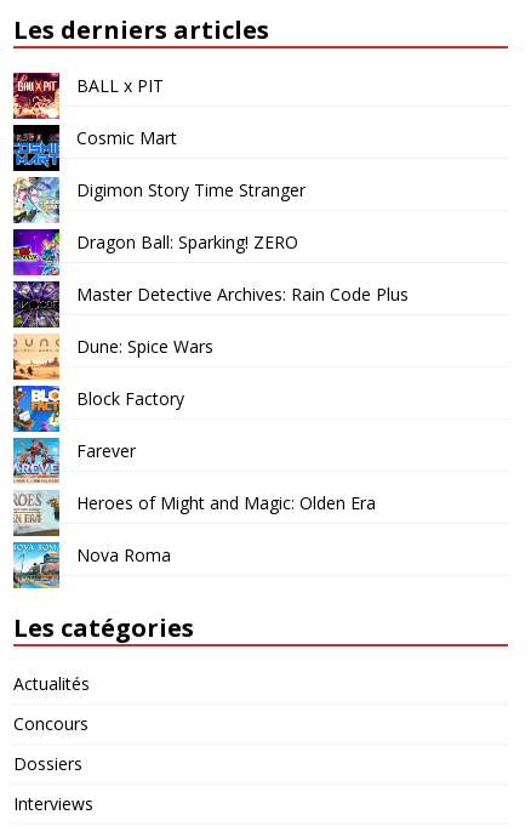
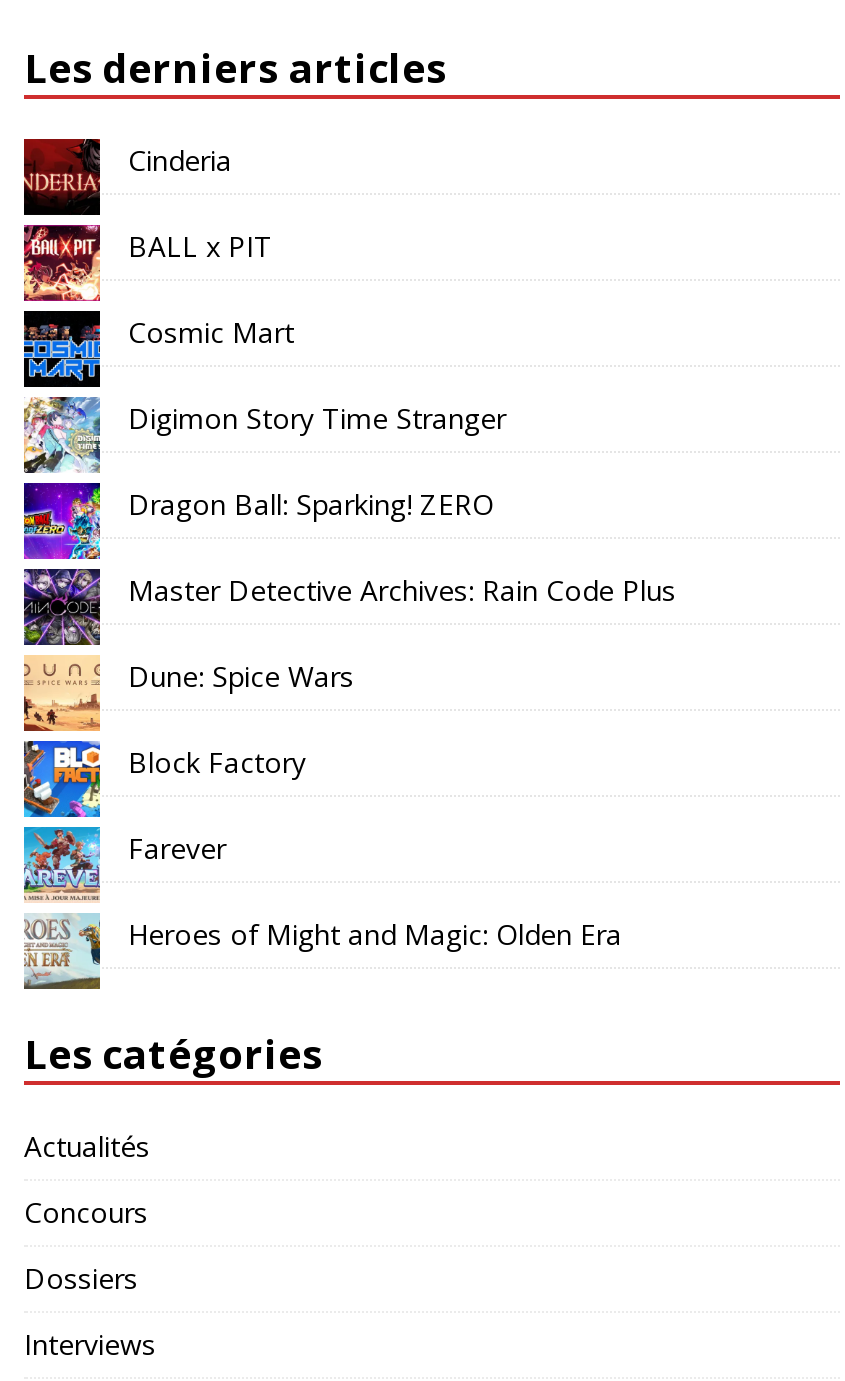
+ [image]
+ Cinderia

moved down: BALL x PIT | Cosmic Mart | Digimon Story Time Stranger | ... | Farever | Heroes of Might and Magic: Olden Era

- [image]
- Nova Roma
